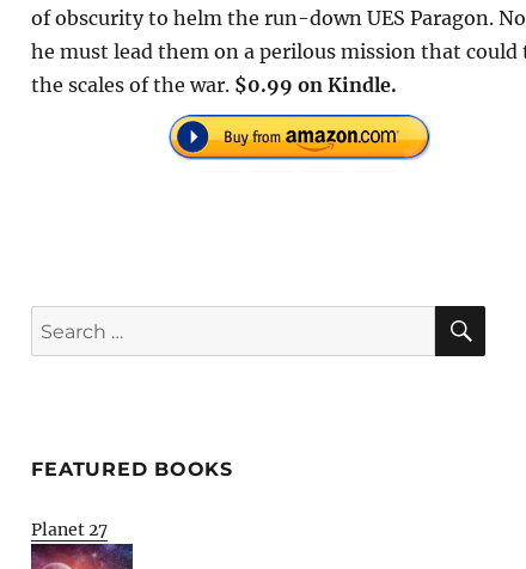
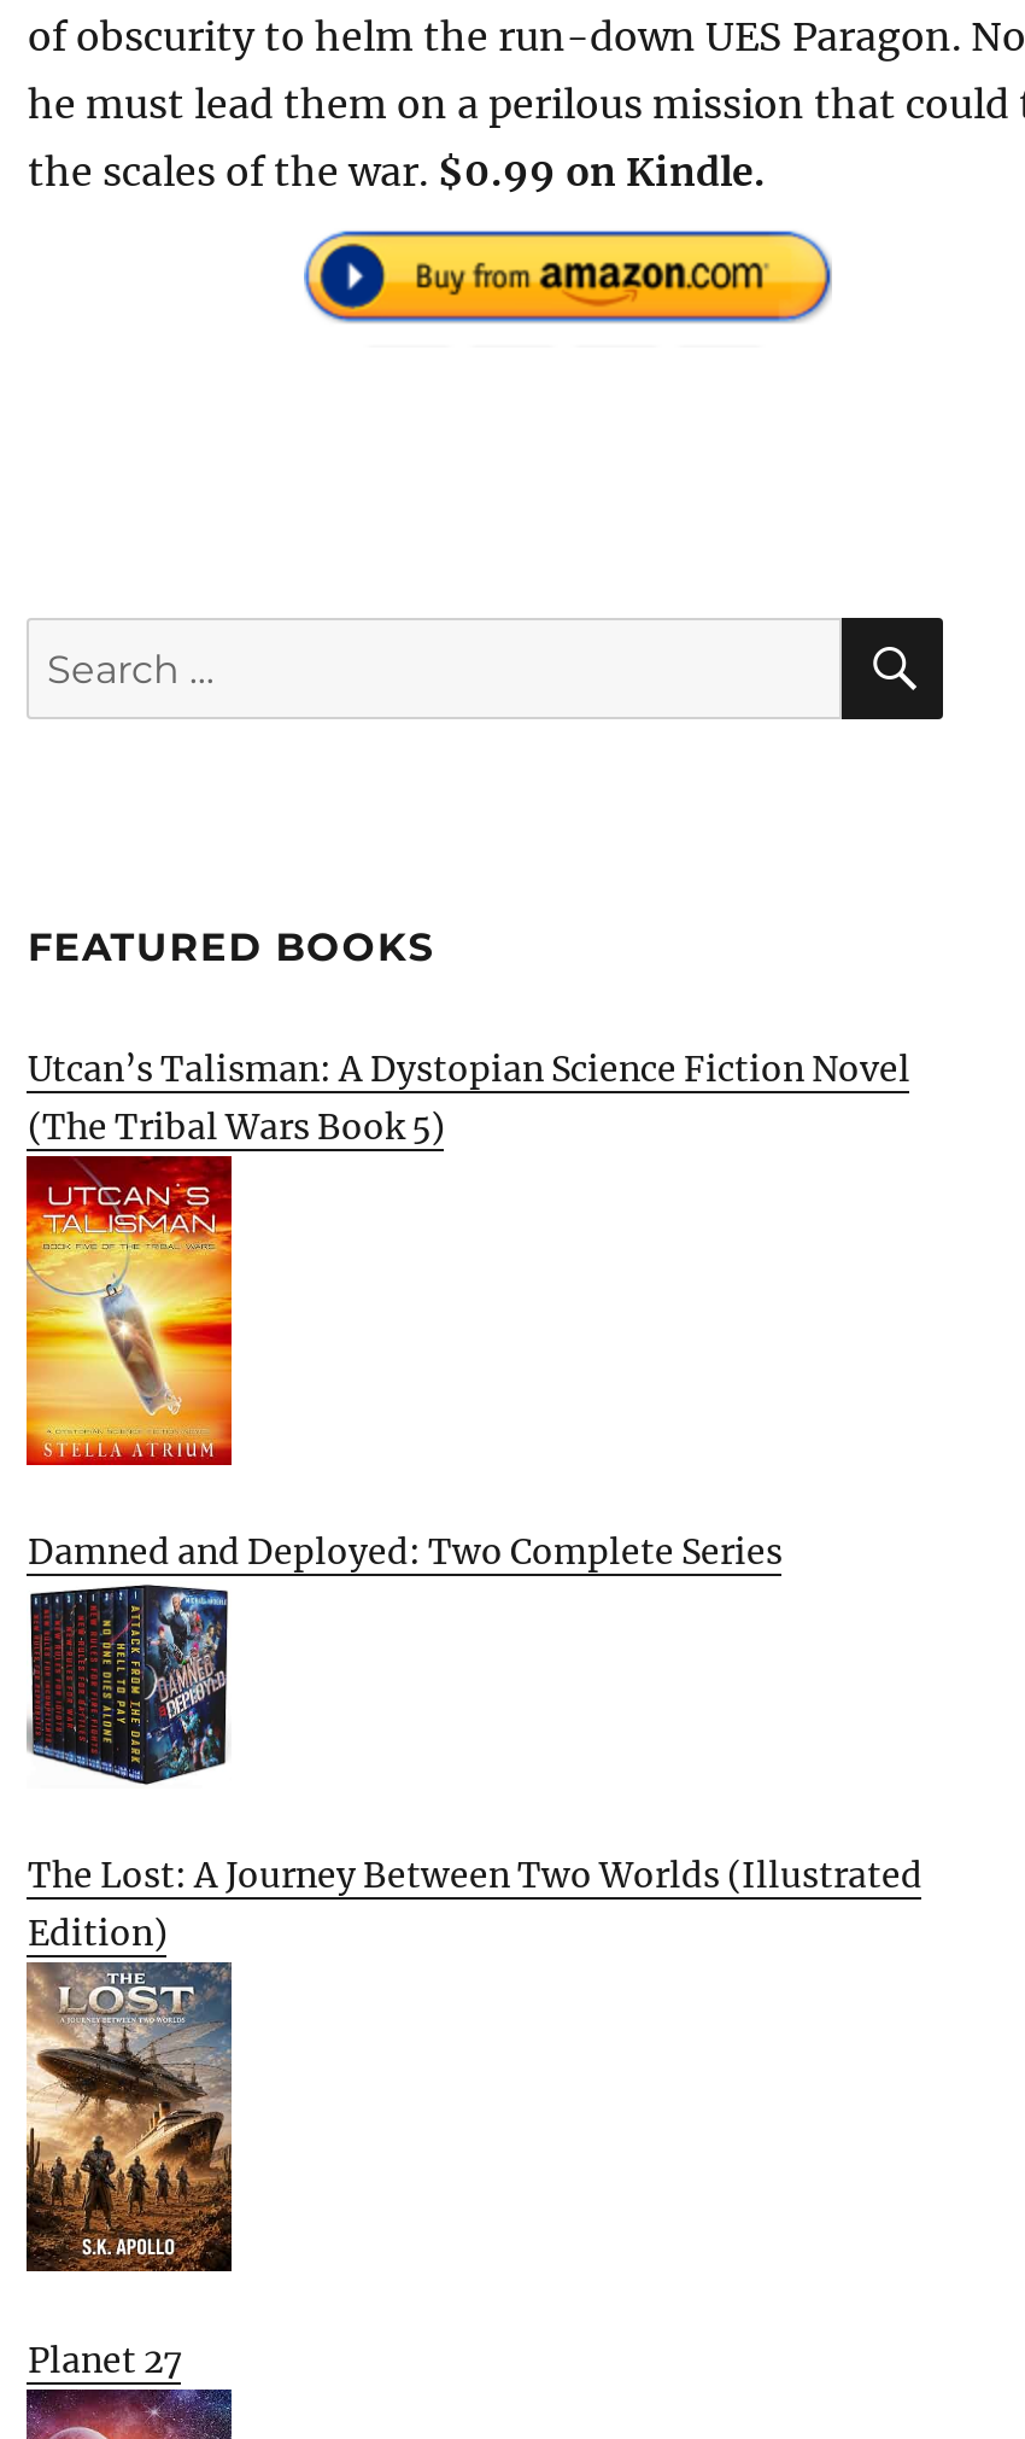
+ [image]
+ Damned and Deployed: Two Complete Series

+ [image]

+ [image]
+ The Lost: A Journey Between Two Worlds (Illustrated
+ Edition)

+ Utcan’s Talisman: A Dystopian Science Fiction Novel
+ (The Tribal Wars Book 5)
